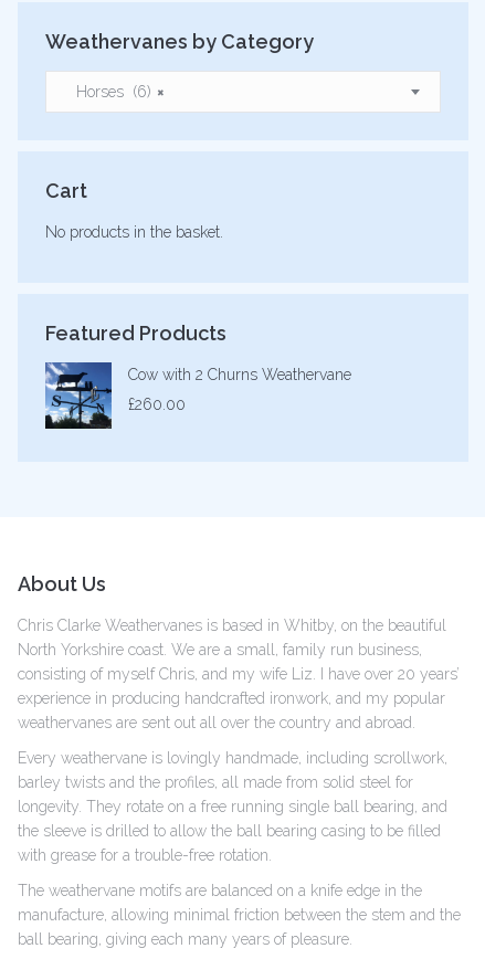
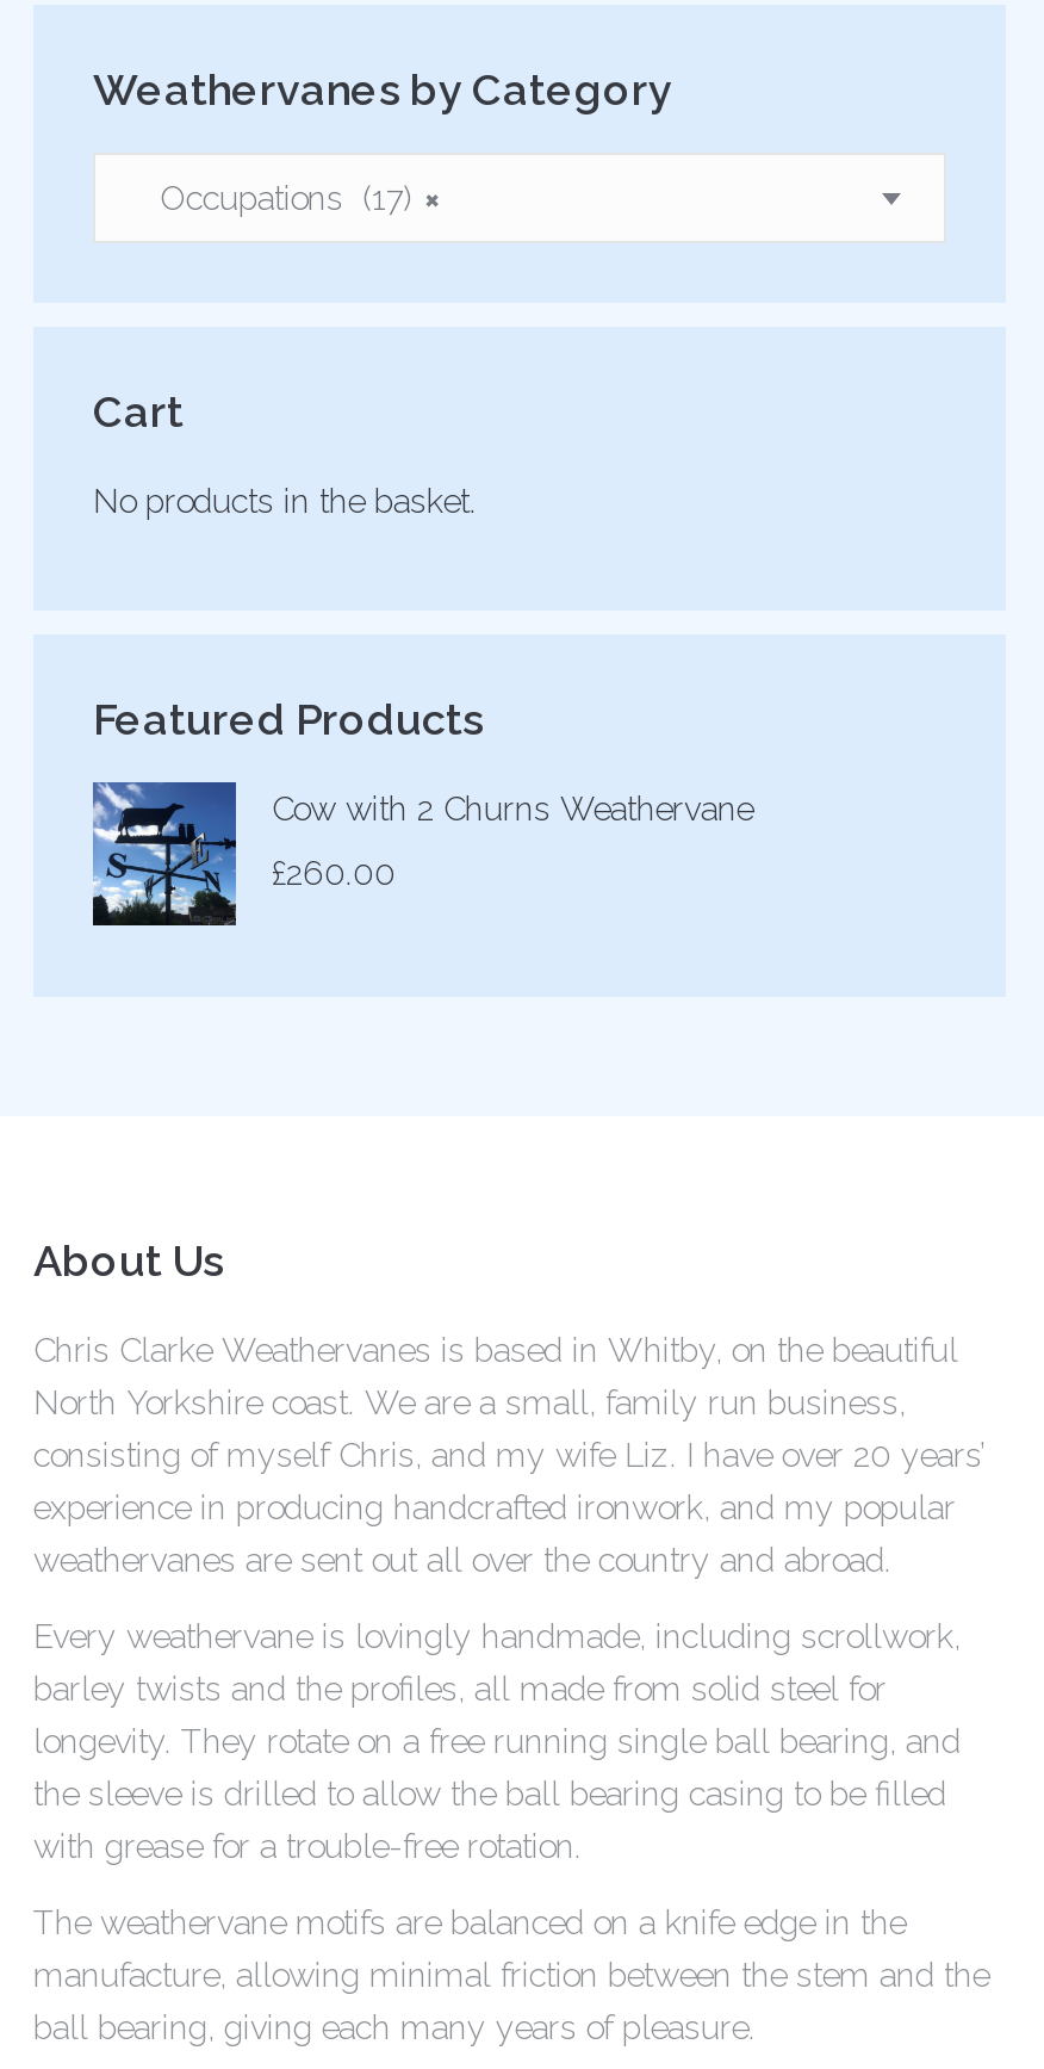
- Horses (6)
+ Occupations (17)
